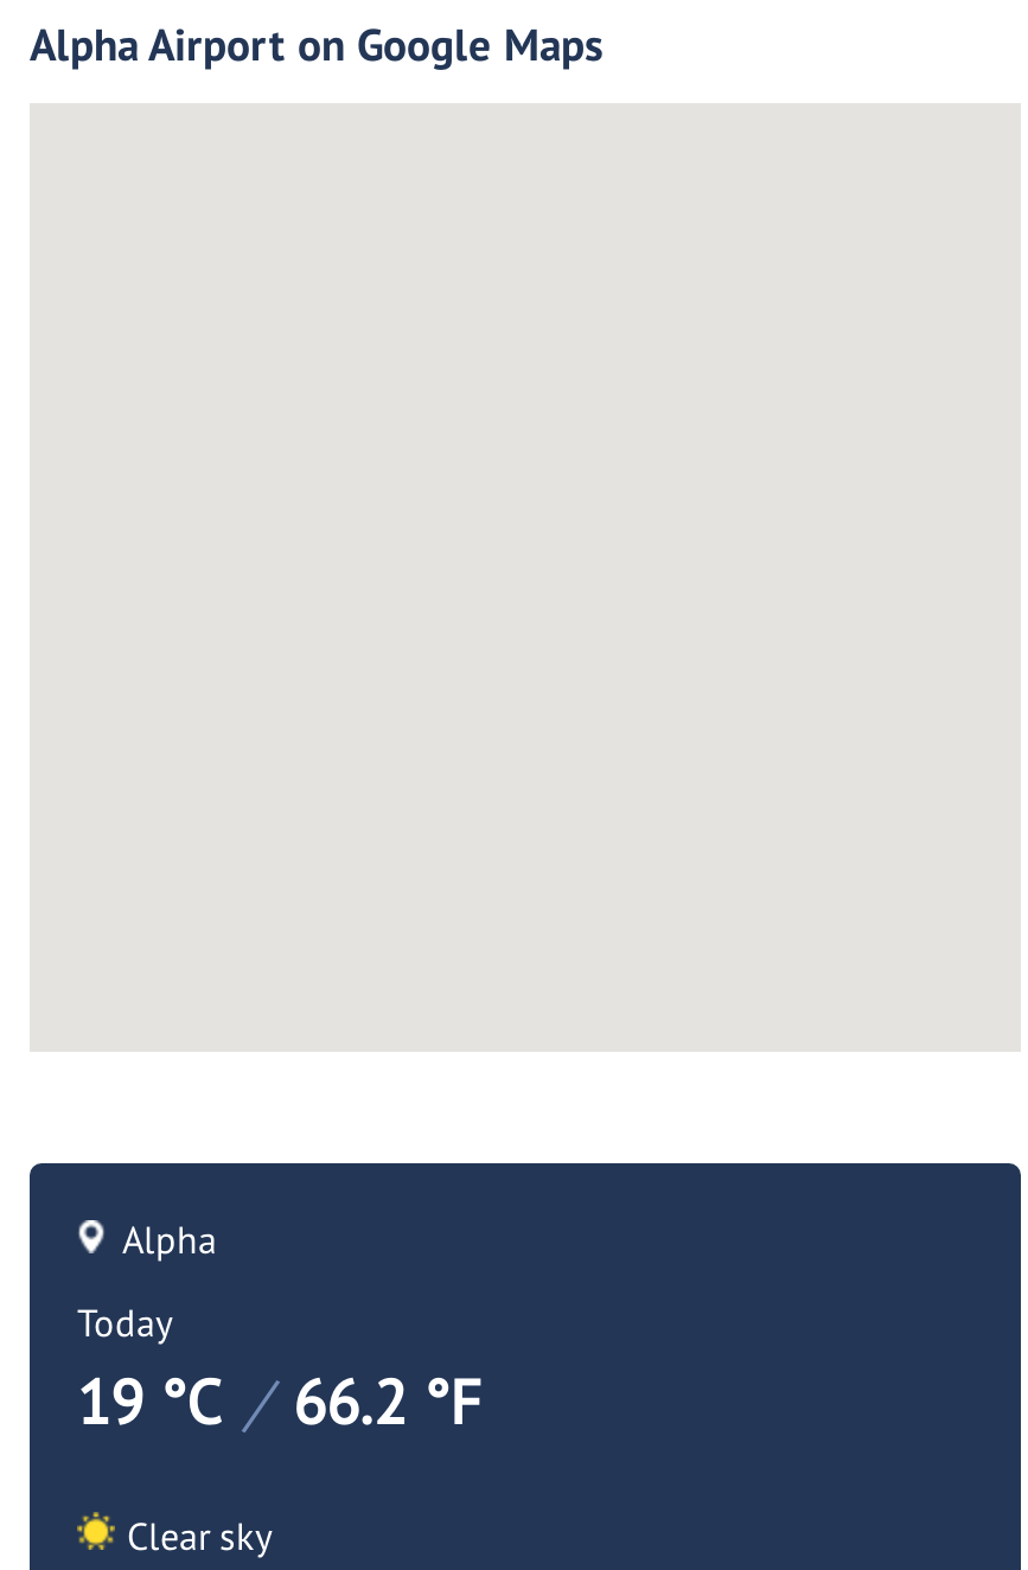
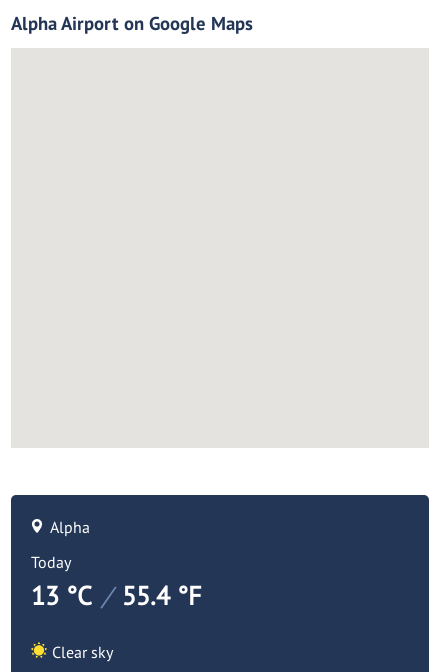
- 19 °C / 66.2 °F
+ 13 °C / 55.4 °F
